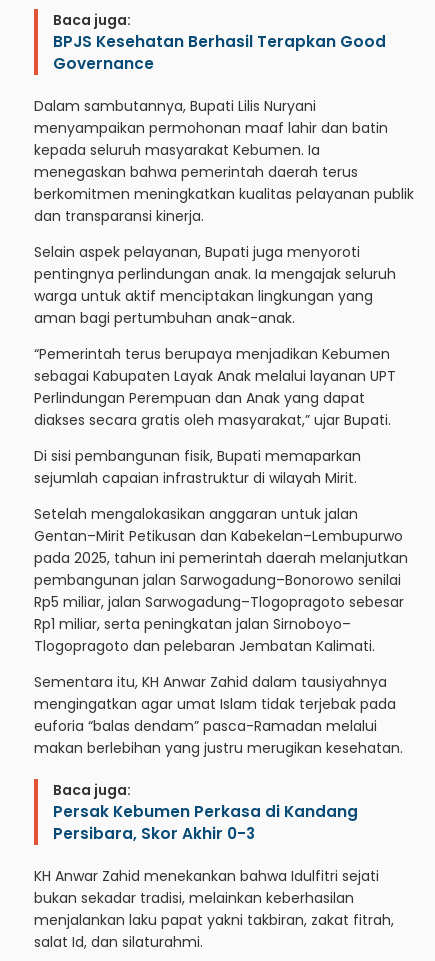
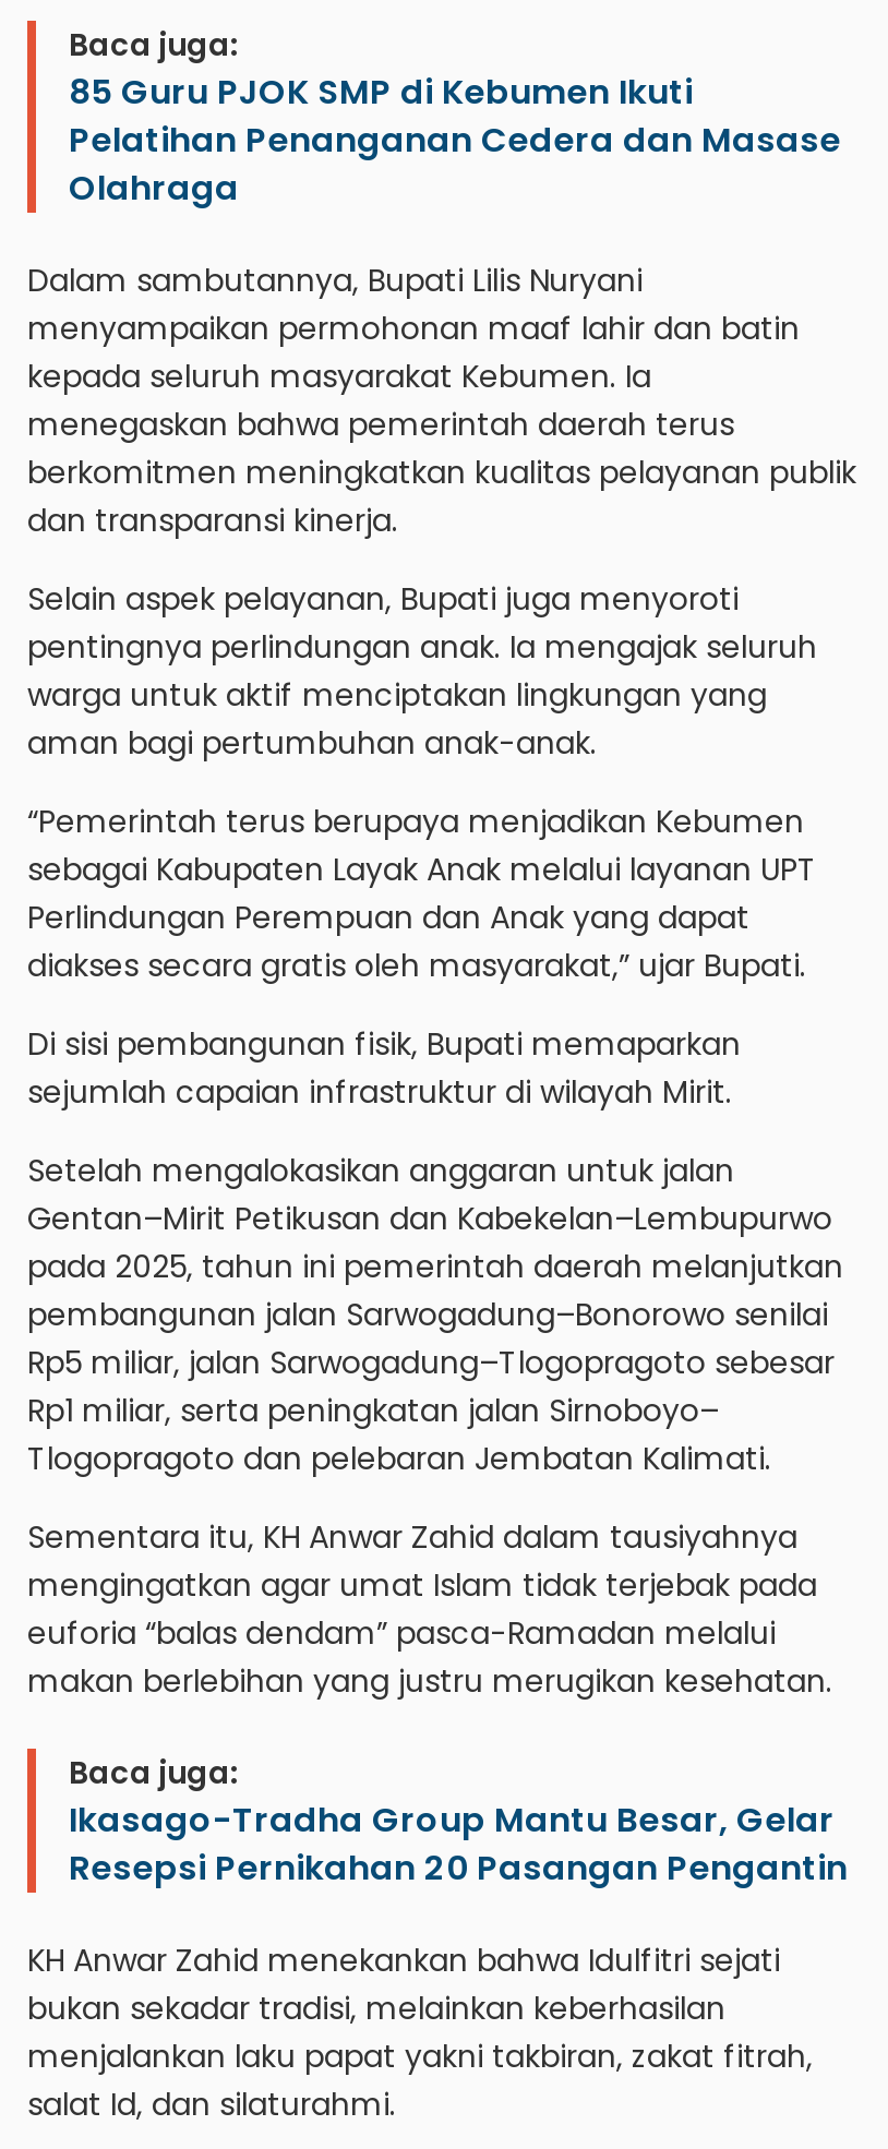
- BPJS Kesehatan Berhasil Terapkan Good
- Governance
+ 85 Guru PJOK SMP di Kebumen Ikuti
+ Pelatihan Penanganan Cedera dan Masase
+ Olahraga

- Persak Kebumen Perkasa di Kandang
- Persibara, Skor Akhir 0-3
+ Ikasago-Tradha Group Mantu Besar, Gelar
+ Resepsi Pernikahan 20 Pasangan Pengantin
